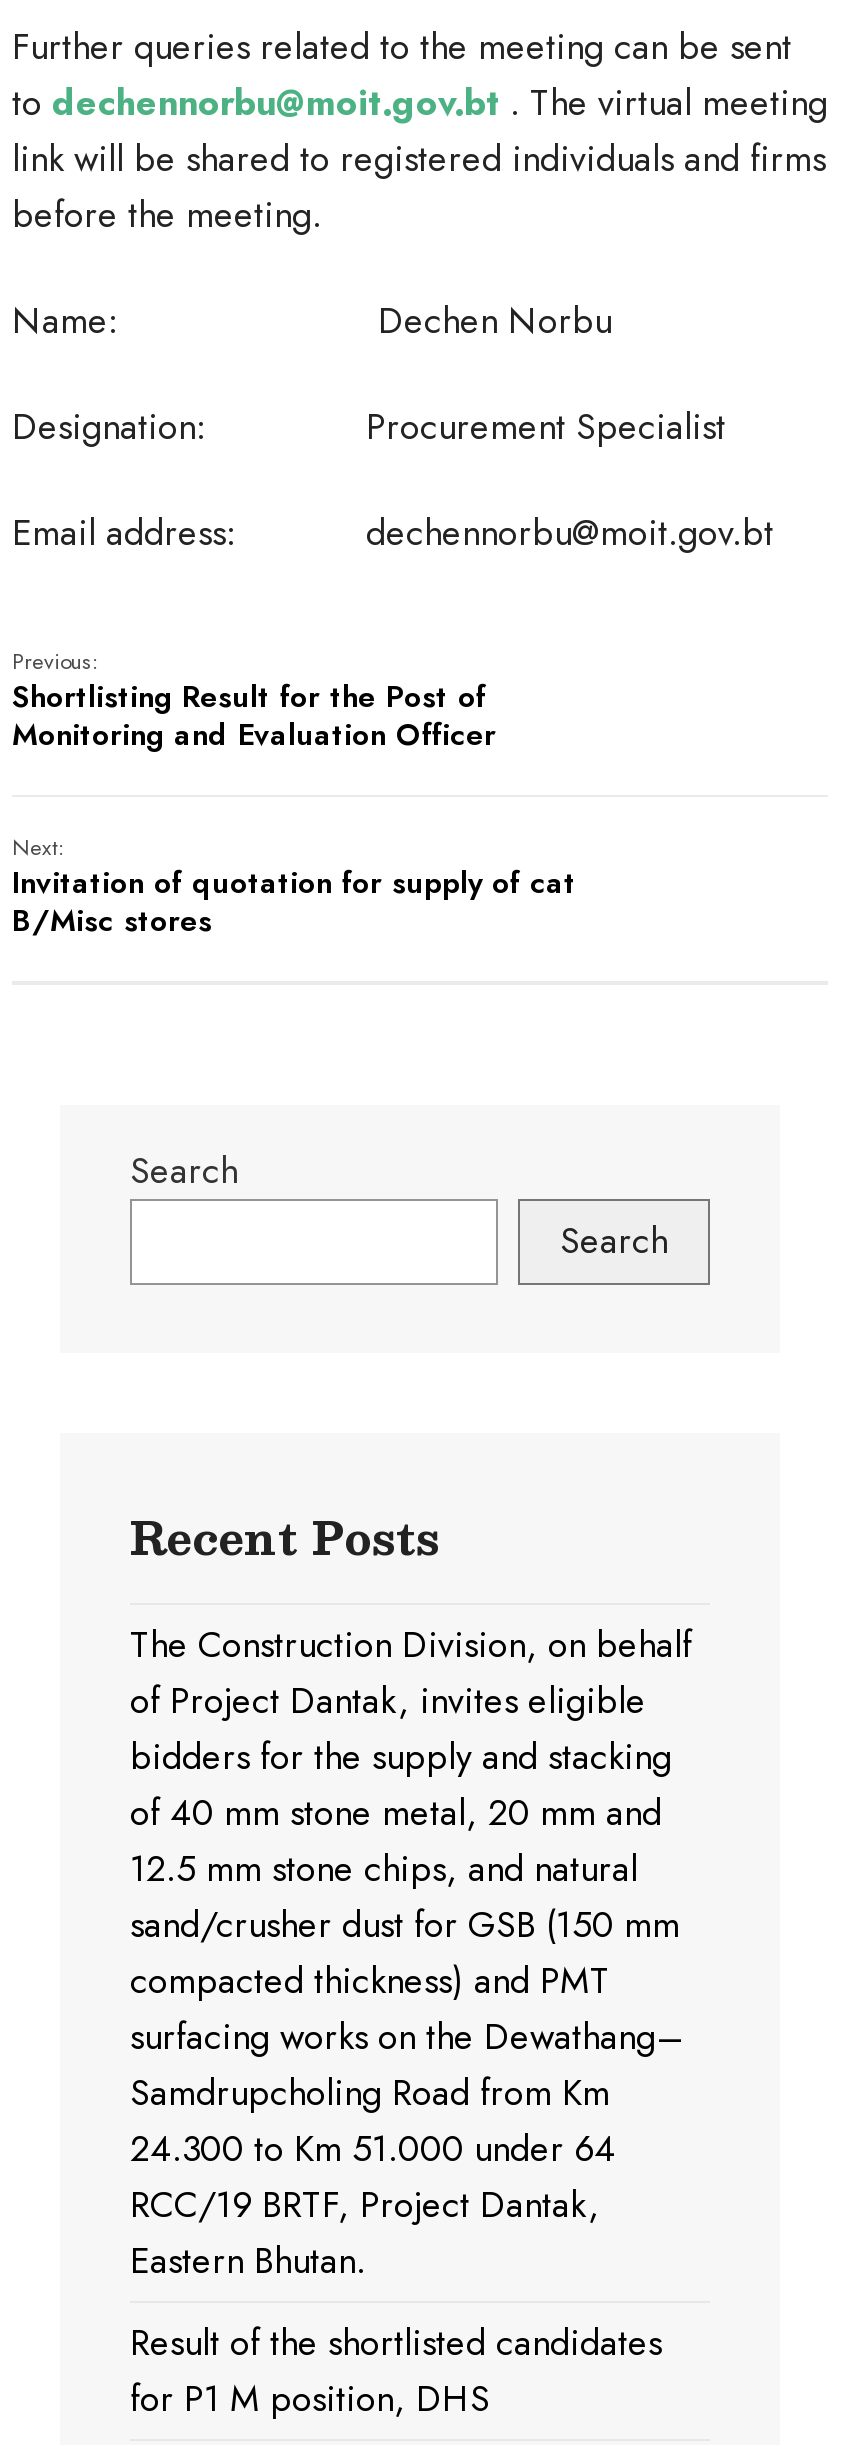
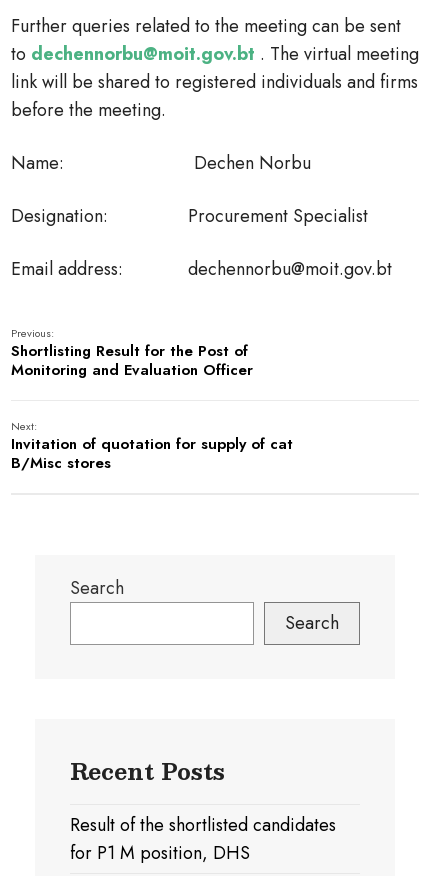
- The Construction Division, on behalf
- of Project Dantak, invites eligible
- bidders for the supply and stacking
- of 40 mm stone metal, 20 mm and
- 12.5 mm stone chips, and natural
- sand/crusher dust for GSB (150 mm
- compacted thickness) and PMT
- surfacing works on the Dewathang–
- Samdrupcholing Road from Km
- 24.300 to Km 51.000 under 64
- RCC/19 BRTF, Project Dantak,
- Eastern Bhutan.
